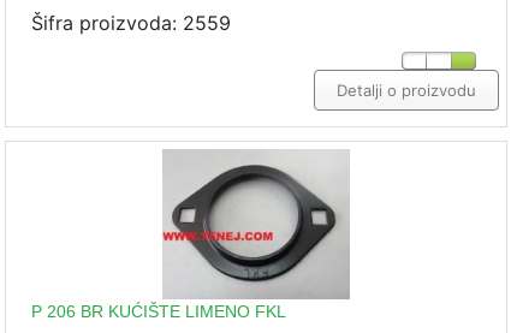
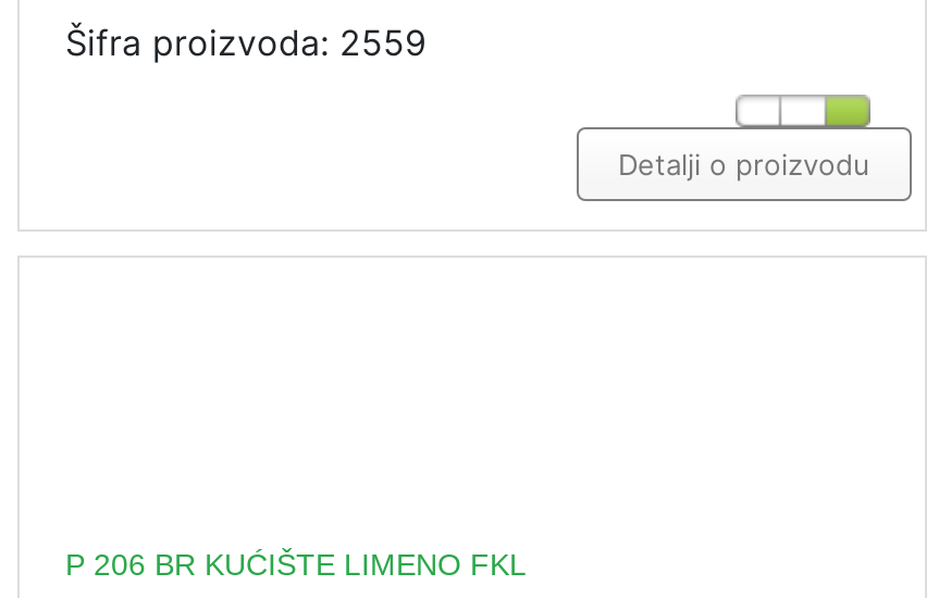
- [image]
